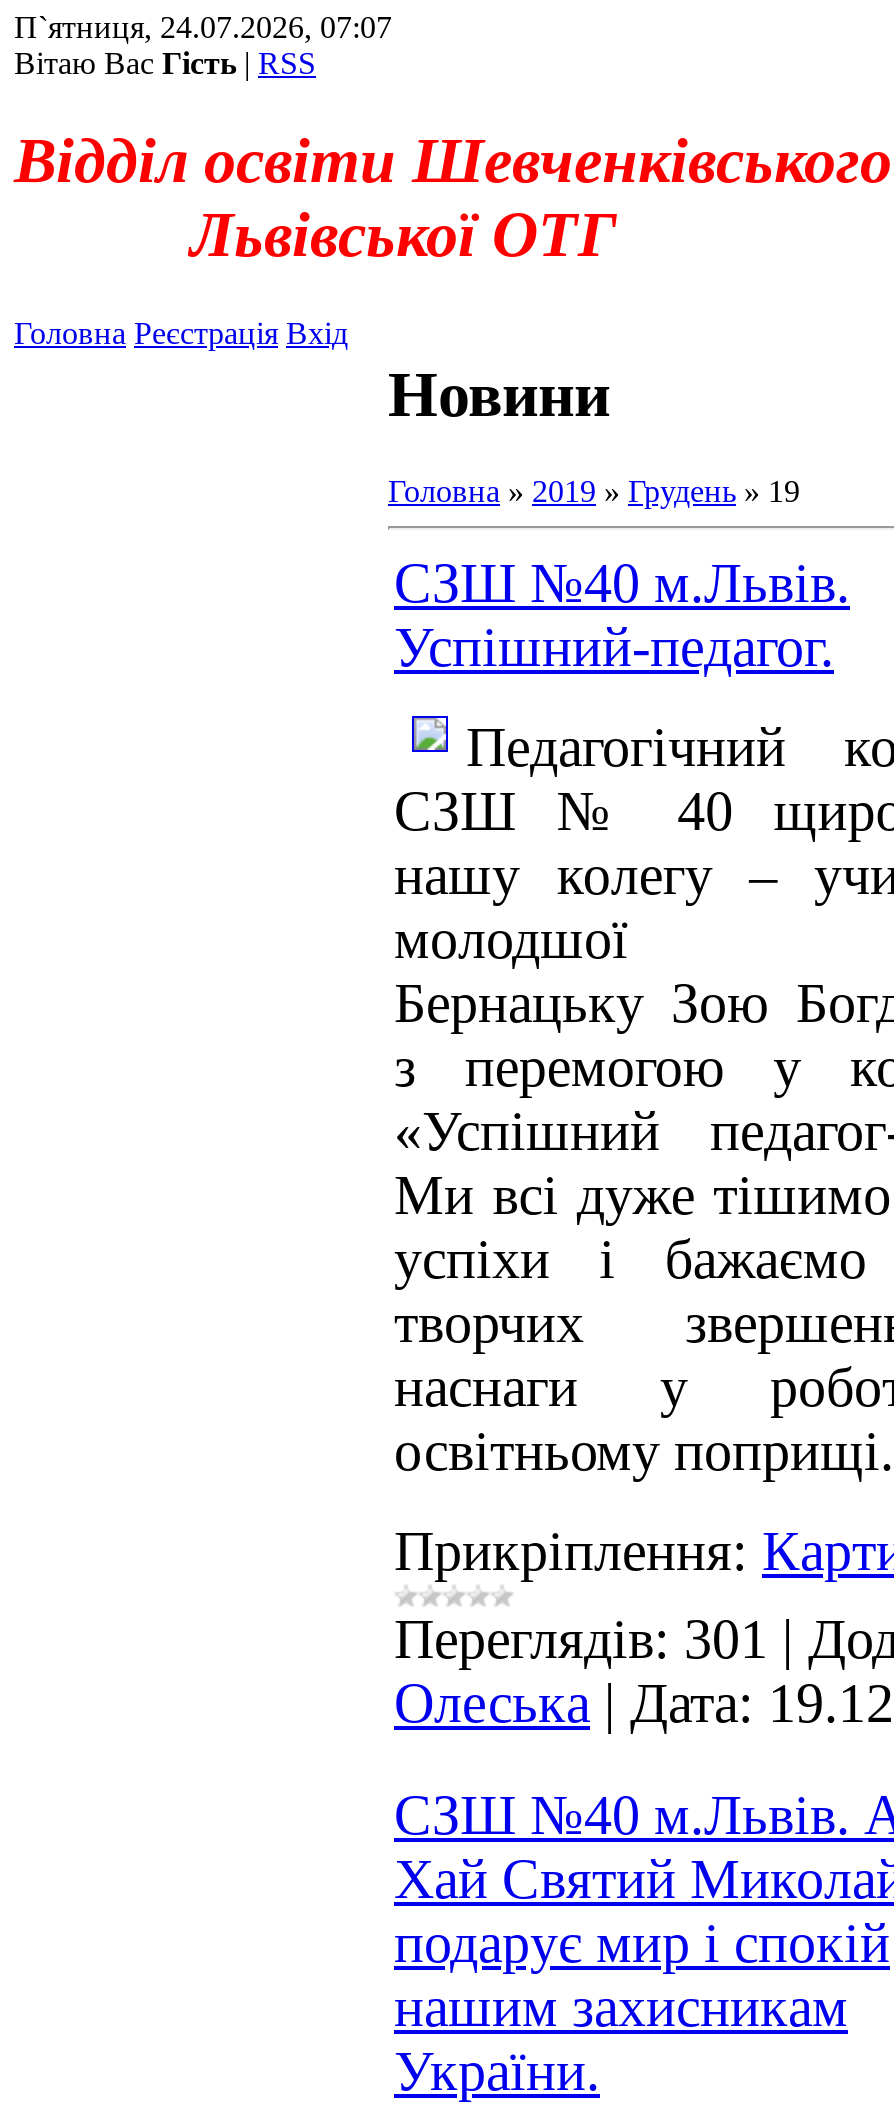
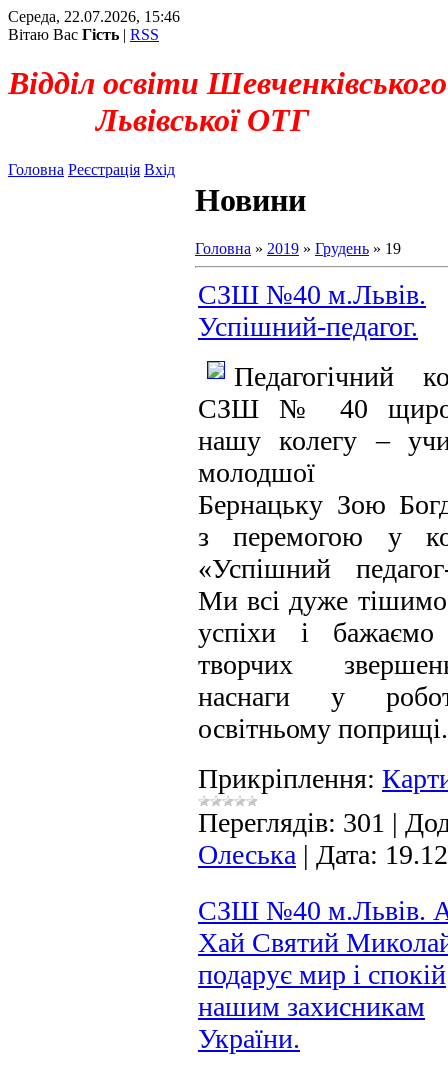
- П`ятниця, 24.07.2026, 07:07
+ Середа, 22.07.2026, 15:46
